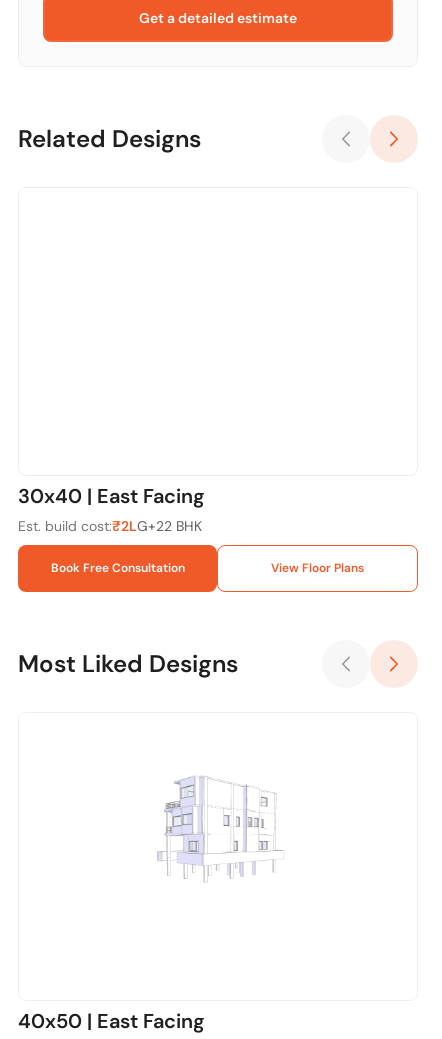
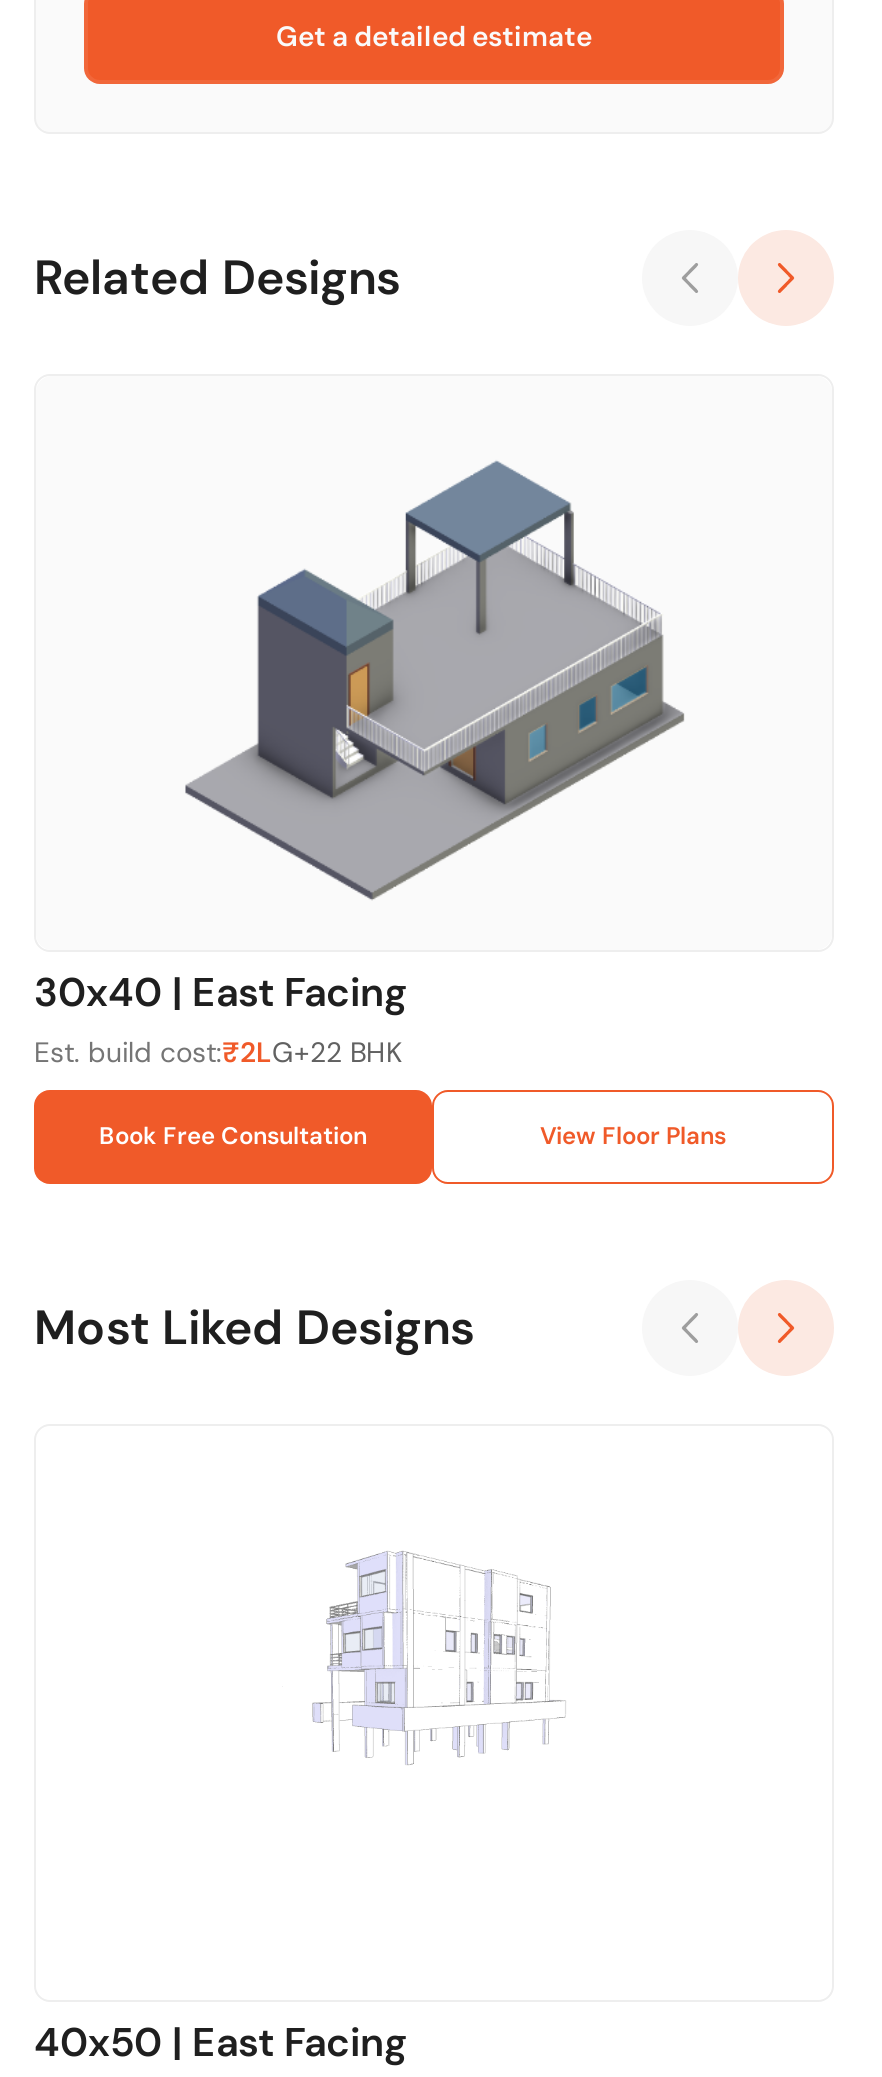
+ [image]
